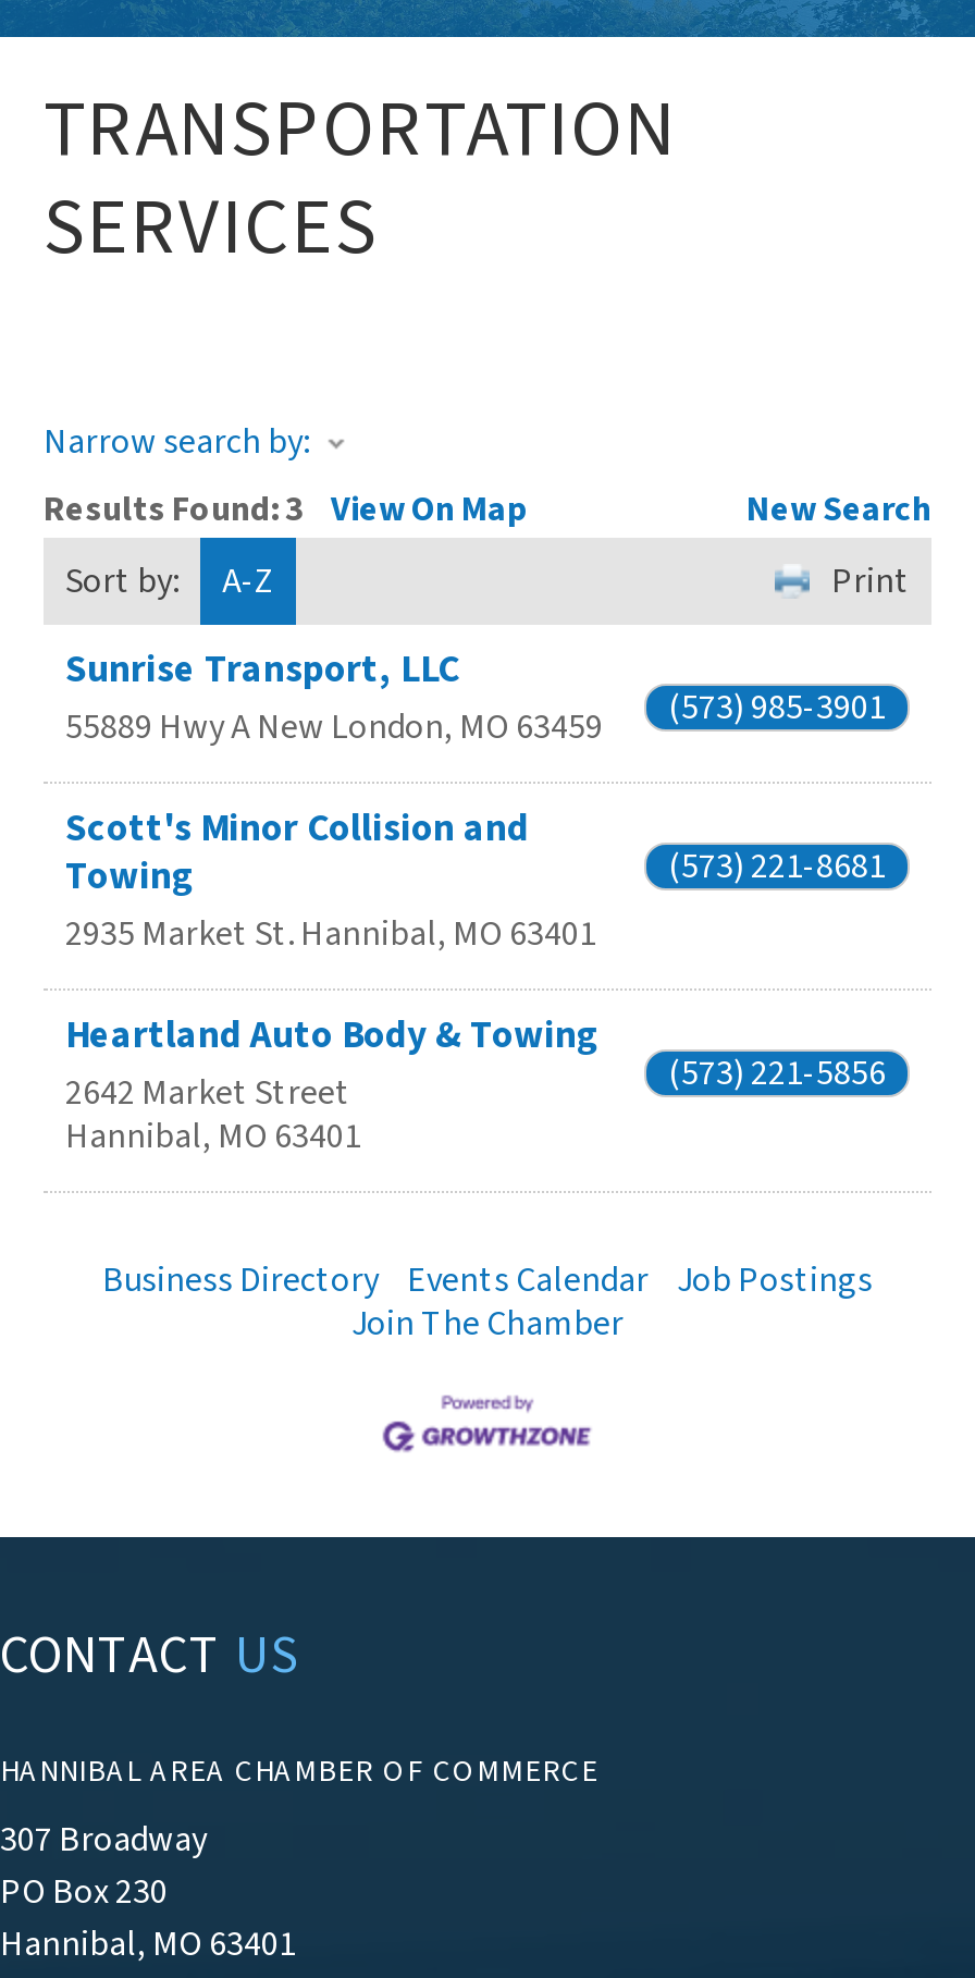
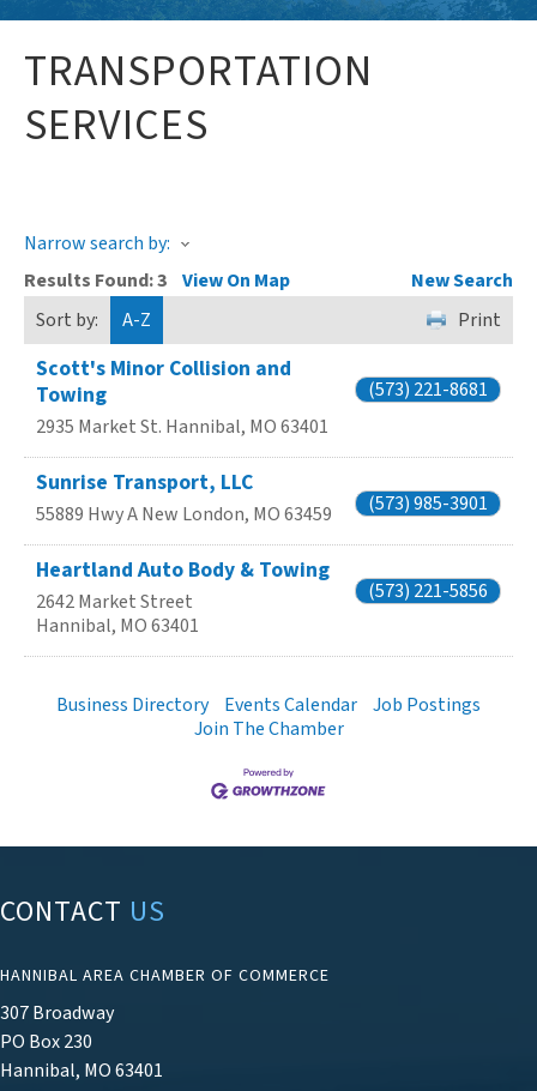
moved down: Sunrise Transport, LLC | 55889 Hwy A New London, MO 63459 | (573) 985-3901

moved up: Scott's Minor Collision and | Towing | 2935 Market St. Hannibal, MO 63401 | (573) 221-8681
